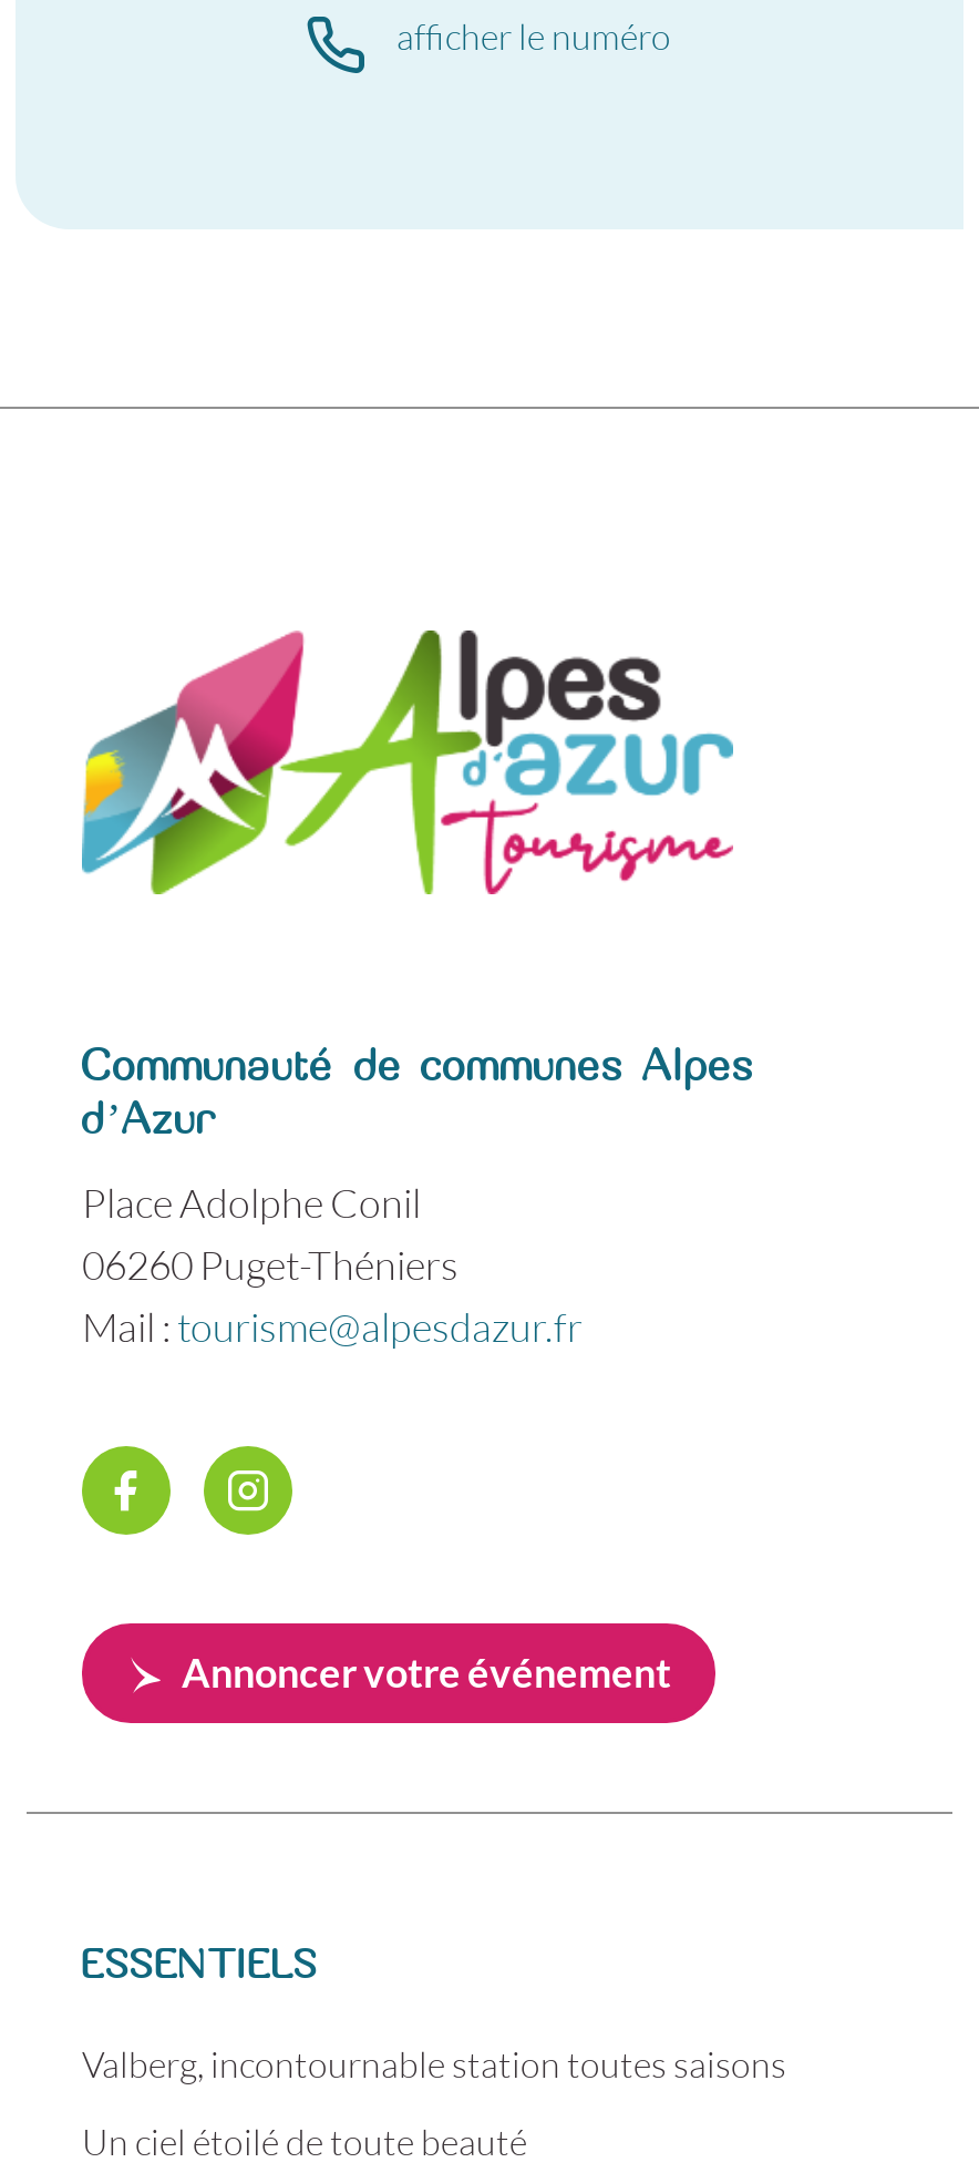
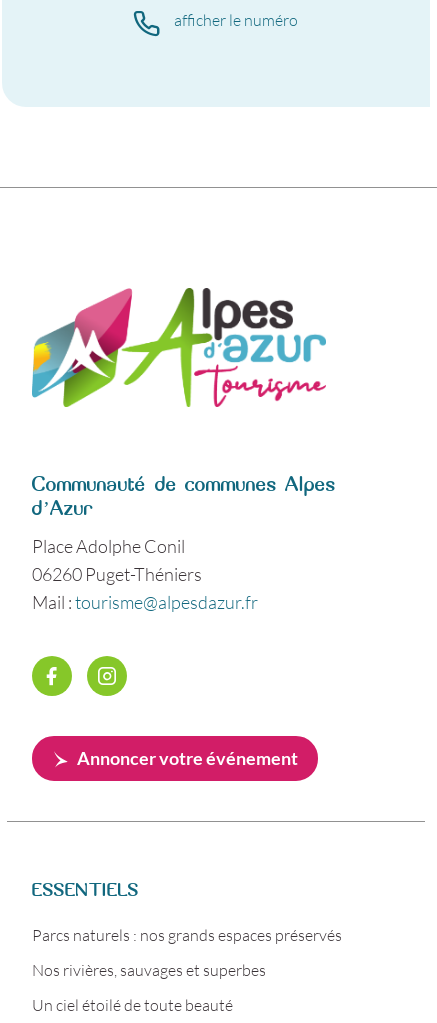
- Valberg, incontournable station toutes saisons
+ Parcs naturels : nos grands espaces préservés
+ Nos rivières, sauvages et superbes
